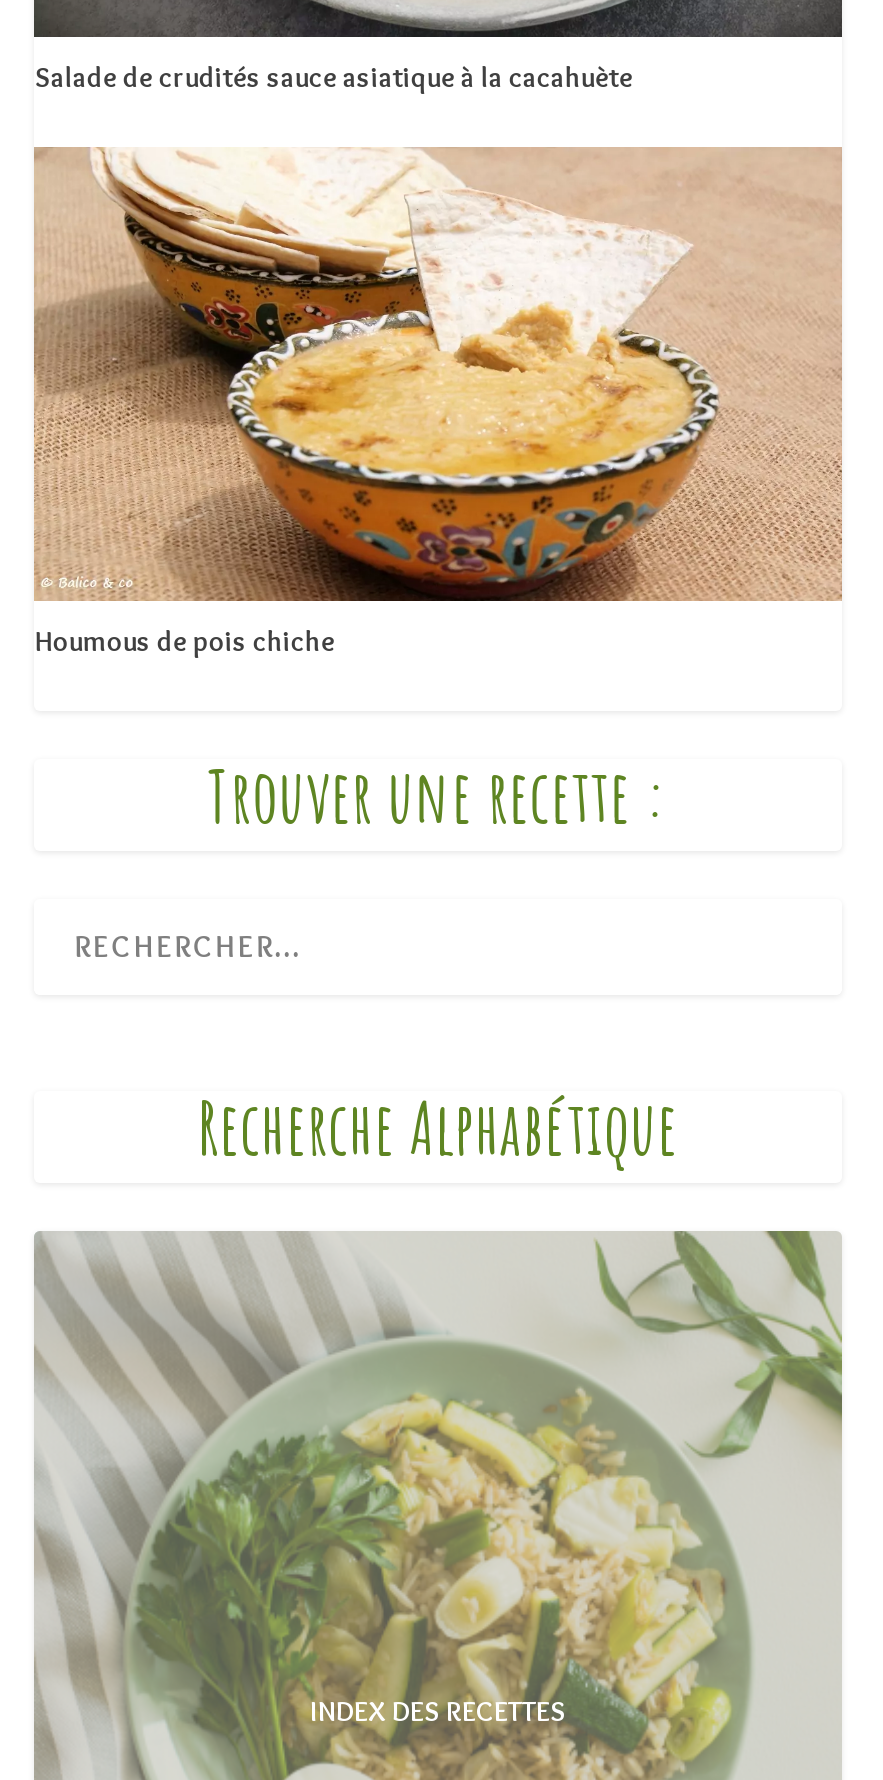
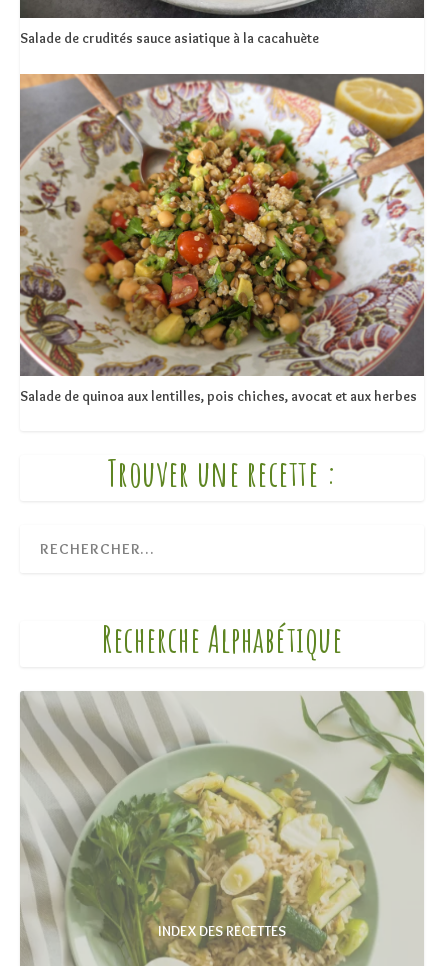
- [image]
- Houmous de pois chiche
+ [image]
+ Salade de quinoa aux lentilles, pois chiches, avocat et aux herbes
